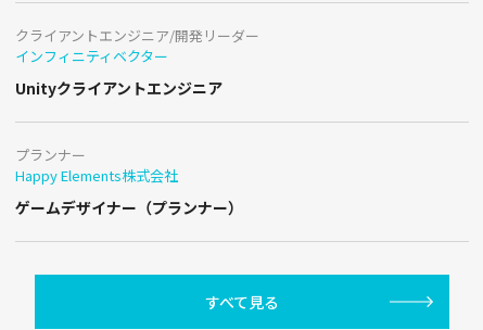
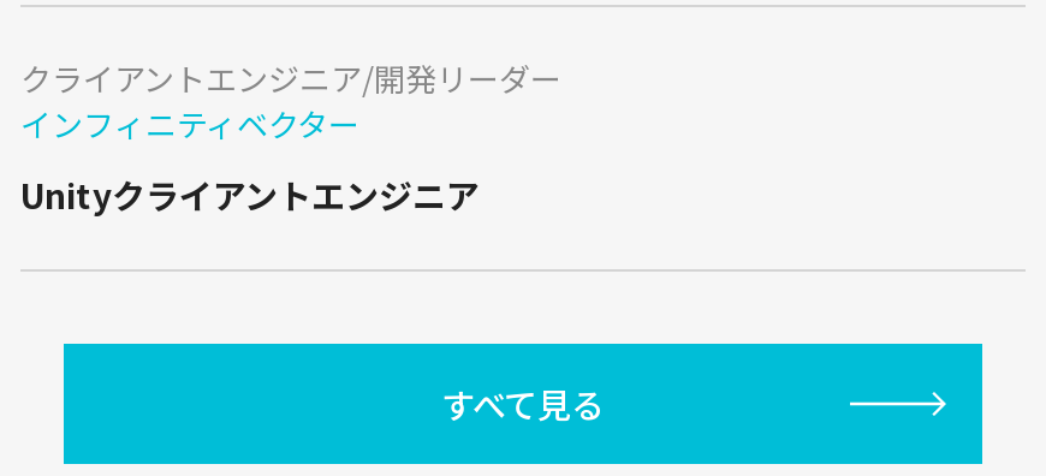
- プランナー
- Happy Elements株式会社
- ゲームデザイナー（プランナー）
